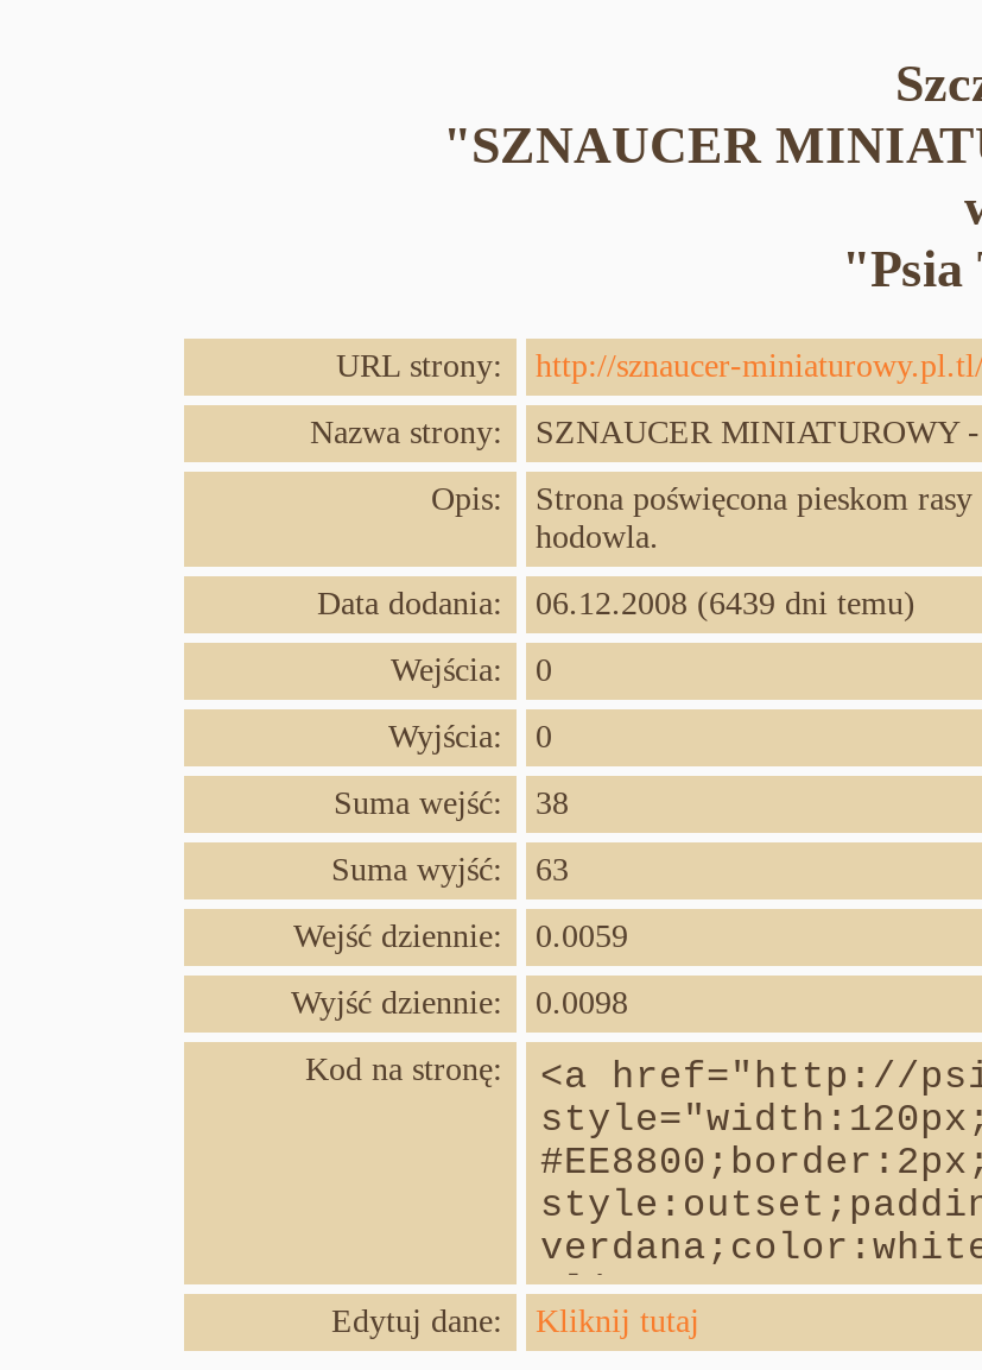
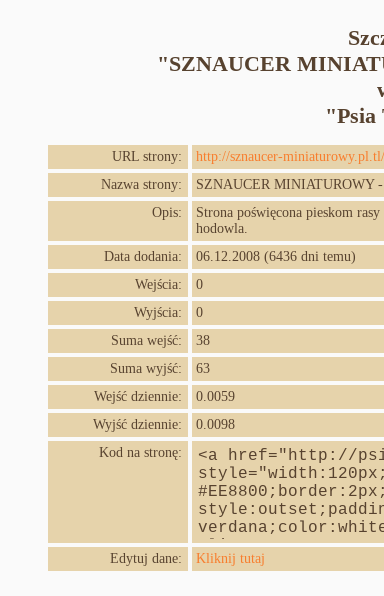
- Data dodania: 06.12.2008 (6439 dni temu)
+ Data dodania: 06.12.2008 (6436 dni temu)
